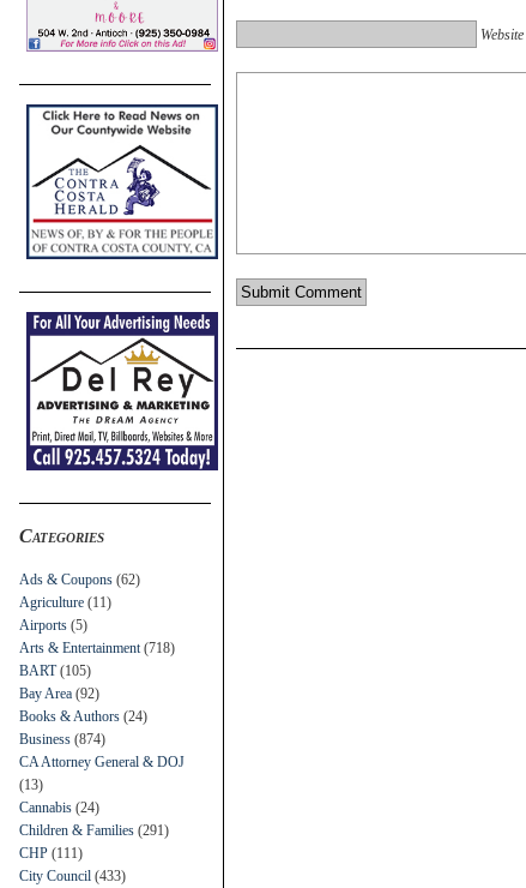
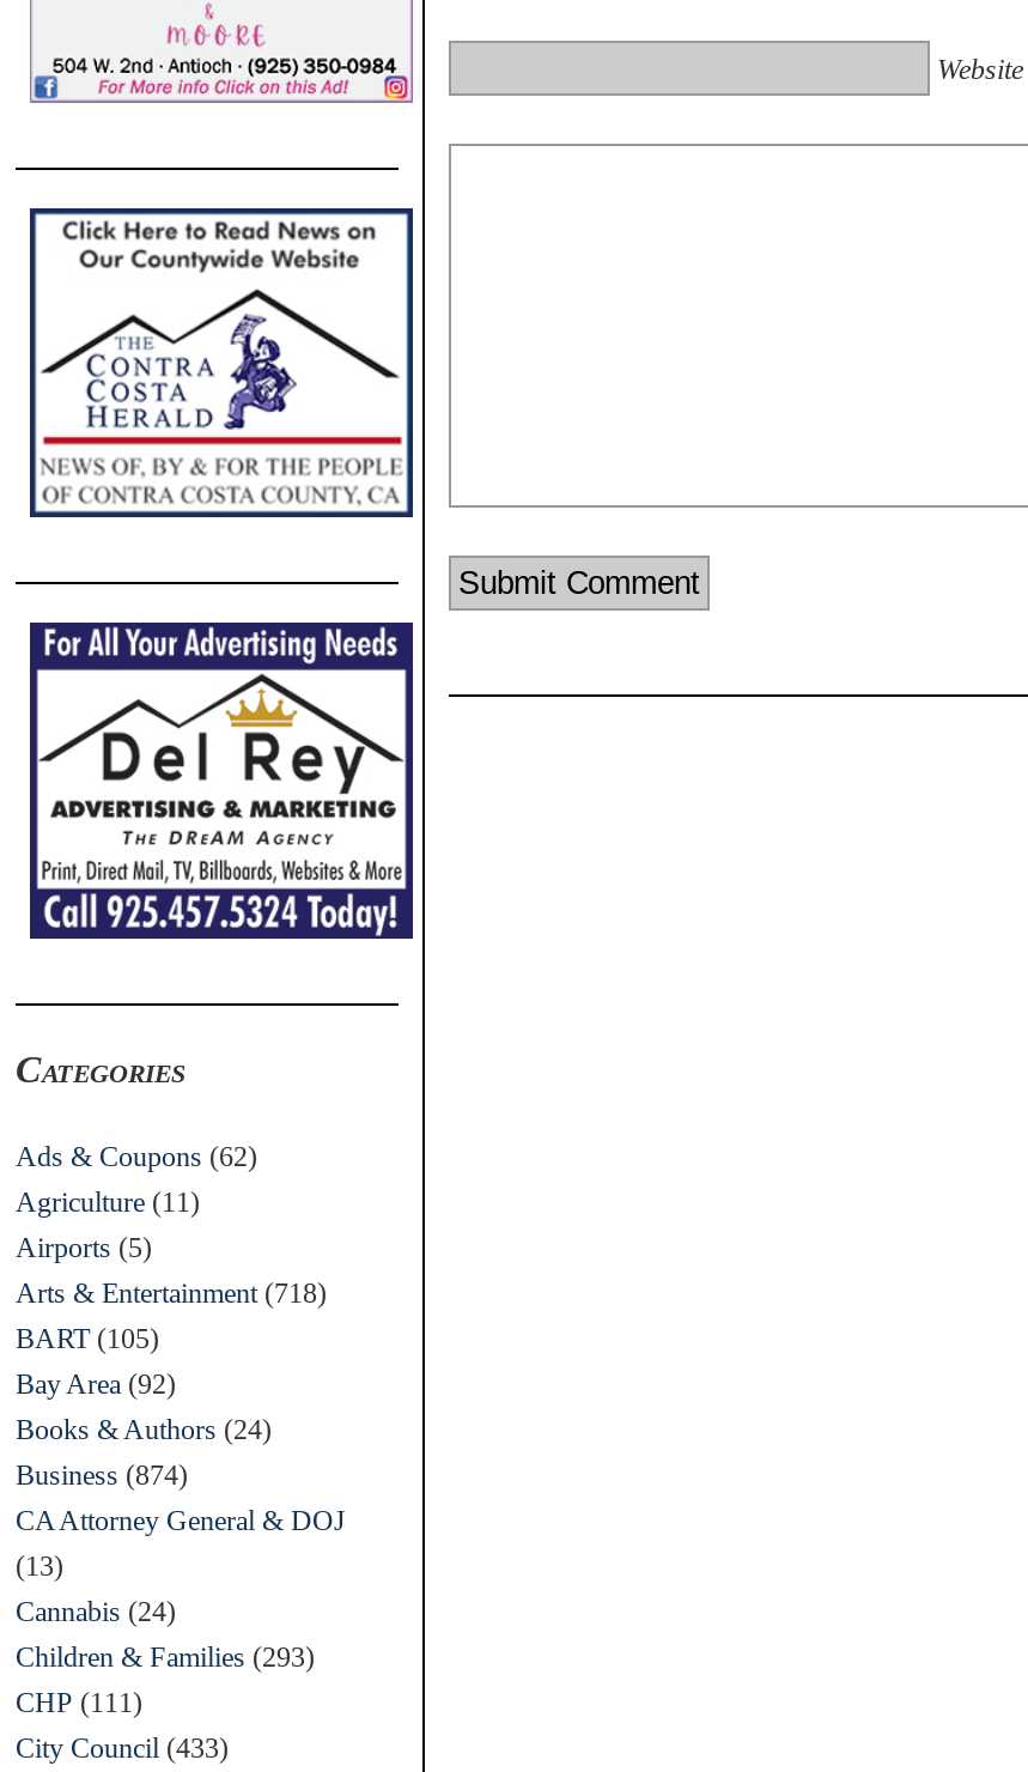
- Children & Families (291)
+ Children & Families (293)
